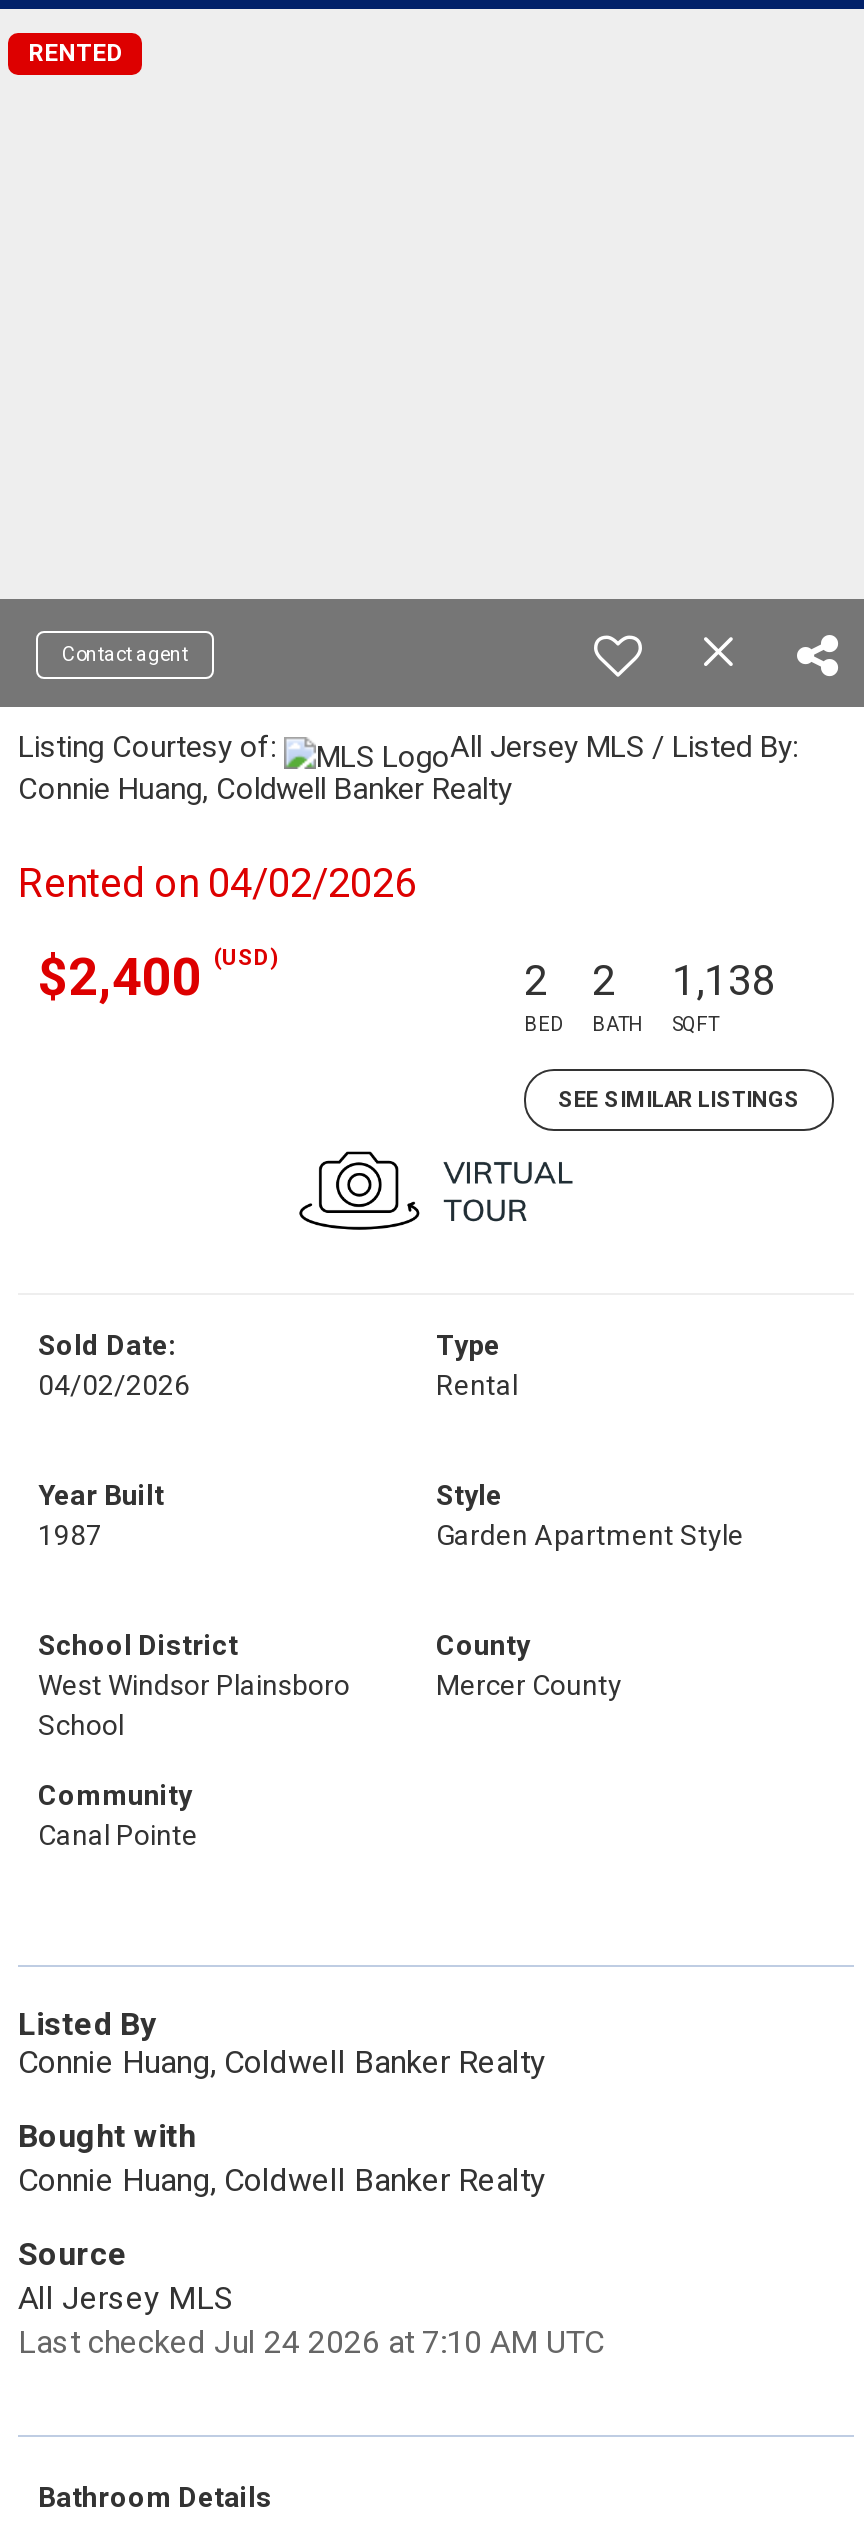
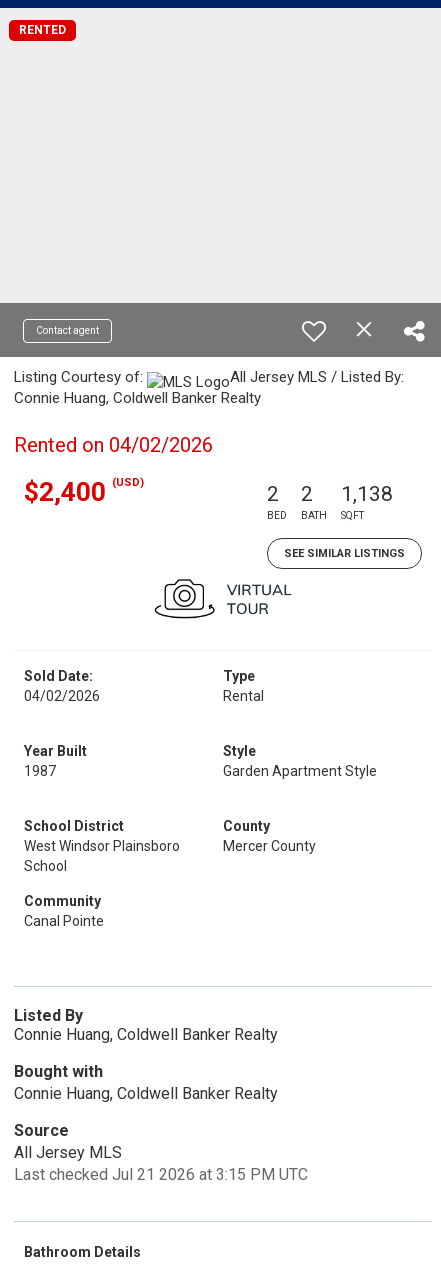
- Last checked Jul 24 2026 at 7:10 AM UTC
+ Last checked Jul 21 2026 at 3:15 PM UTC
